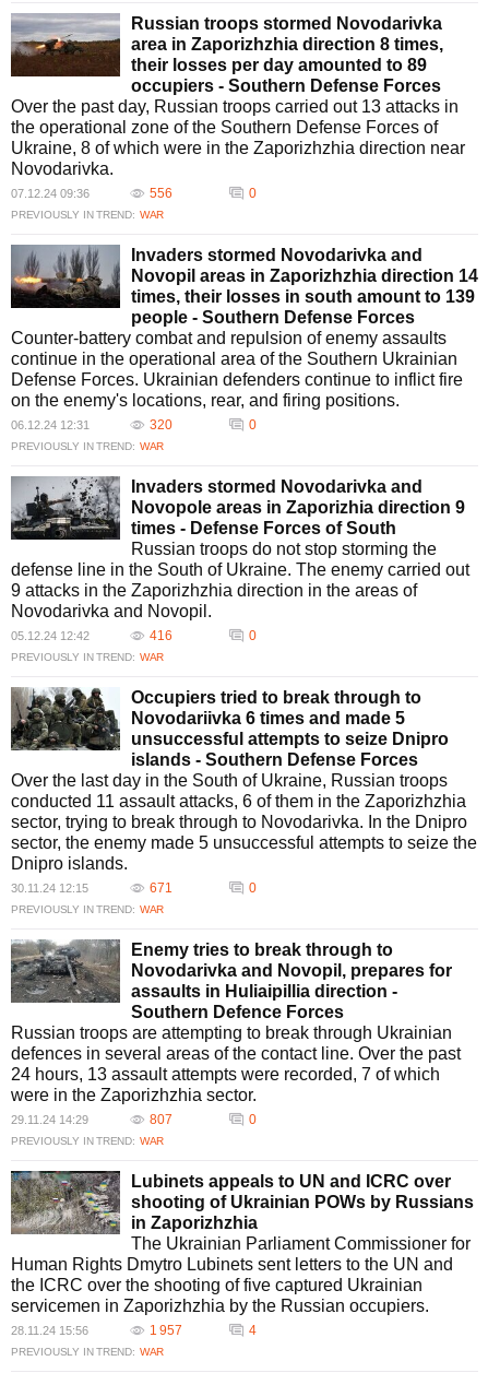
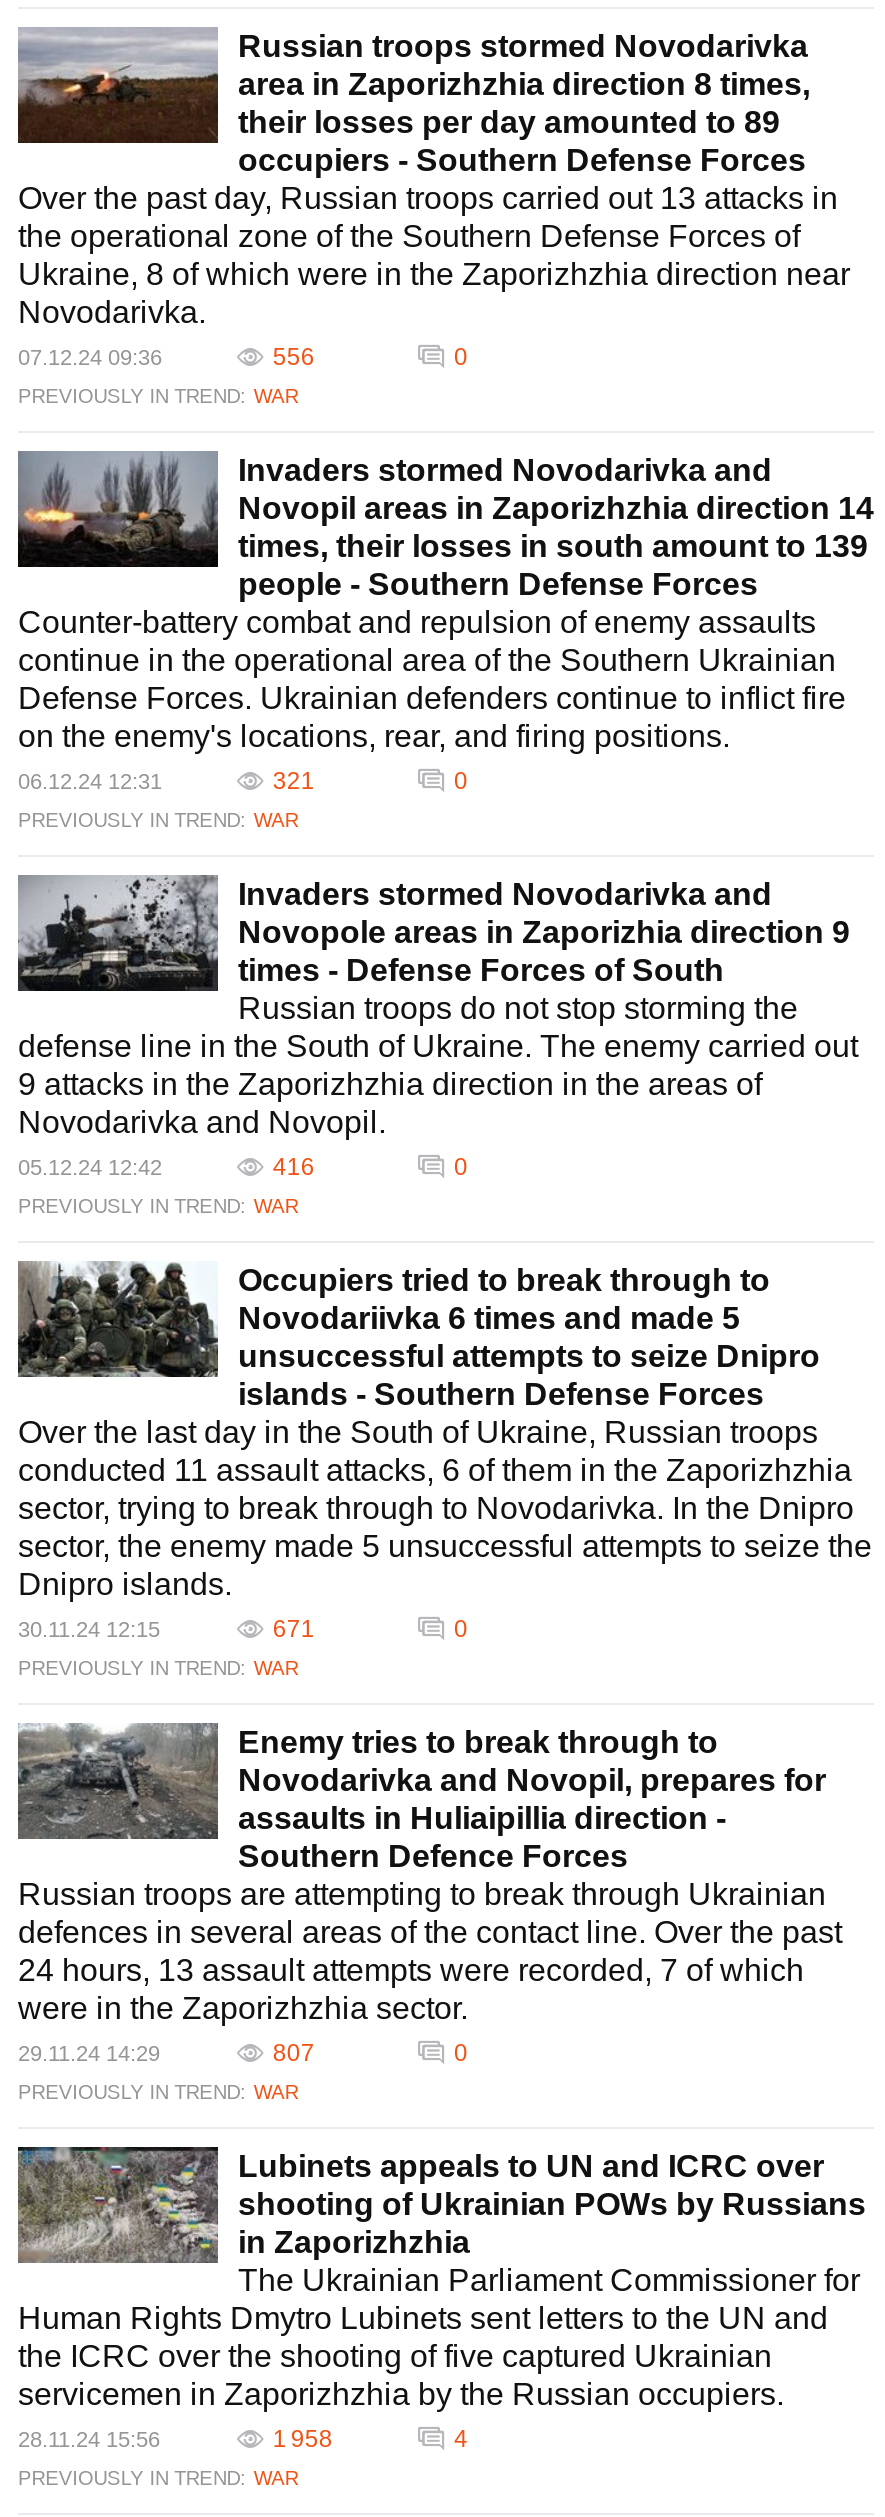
- 320
+ 321

- 1 957
+ 1 958
